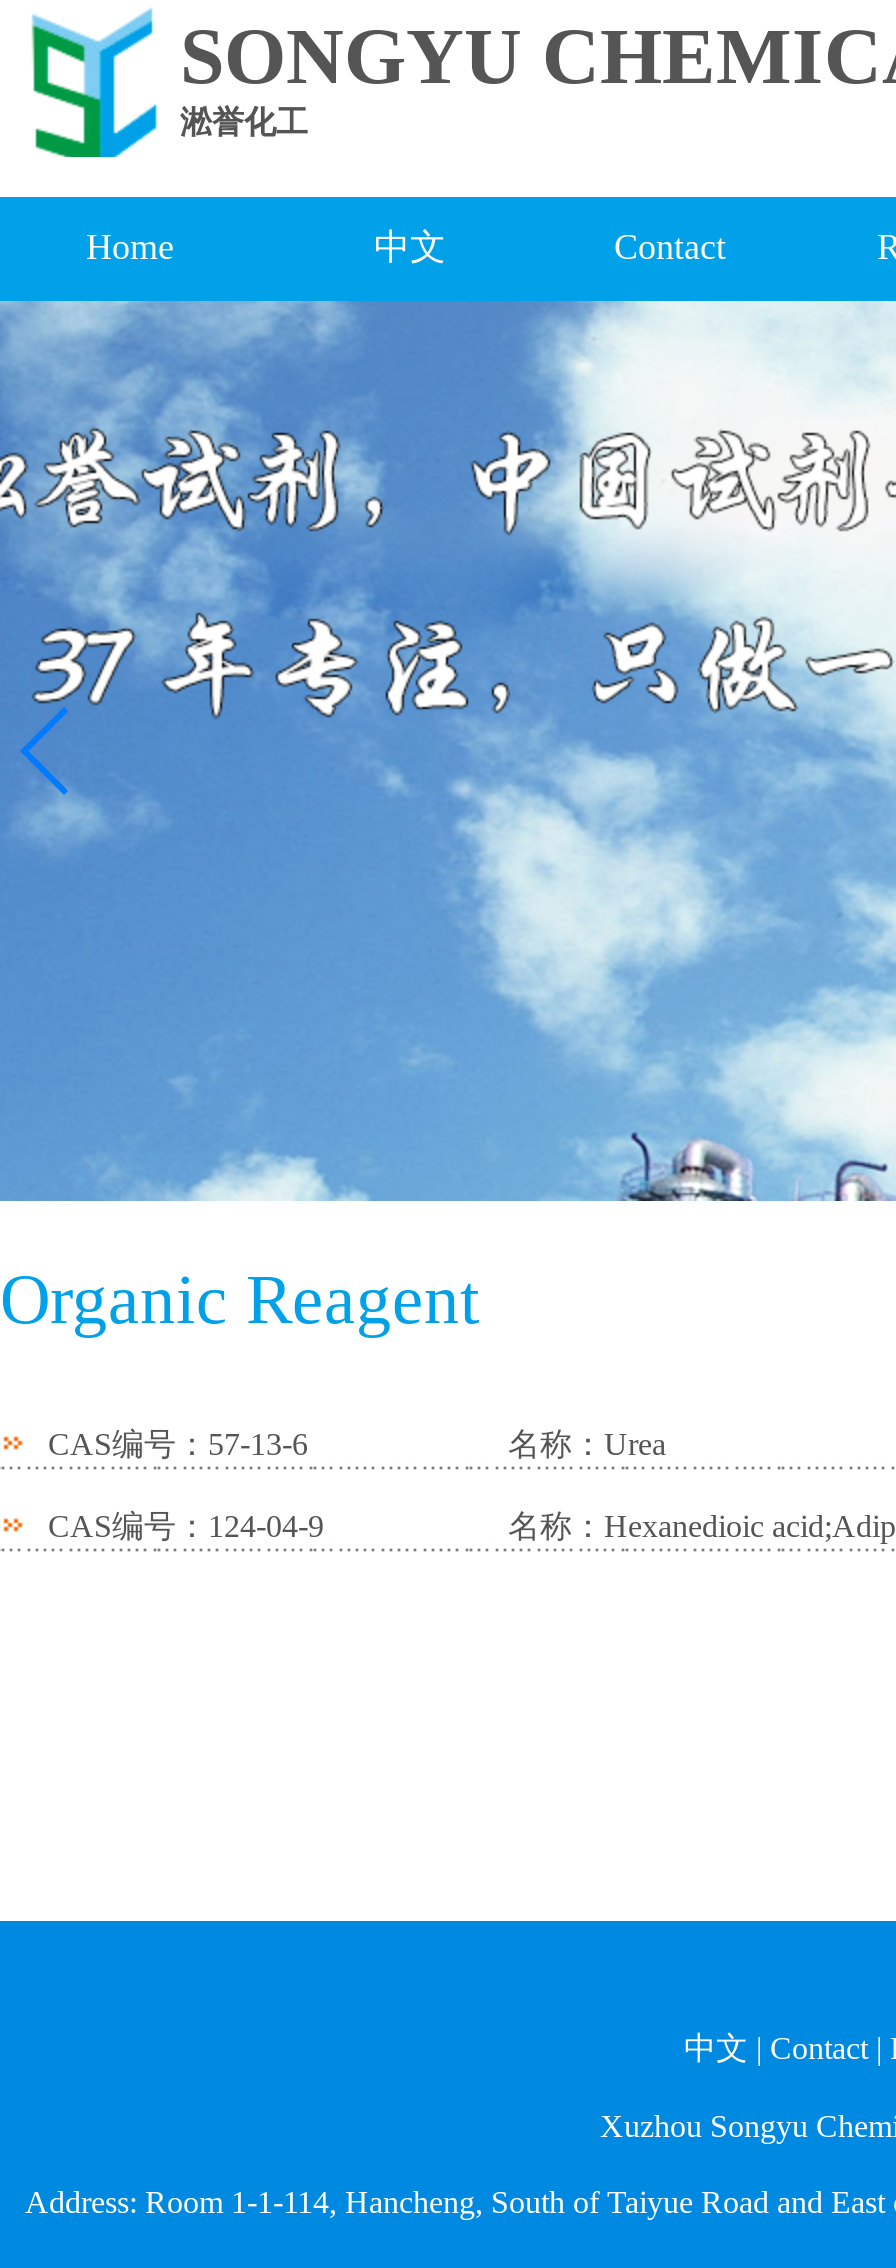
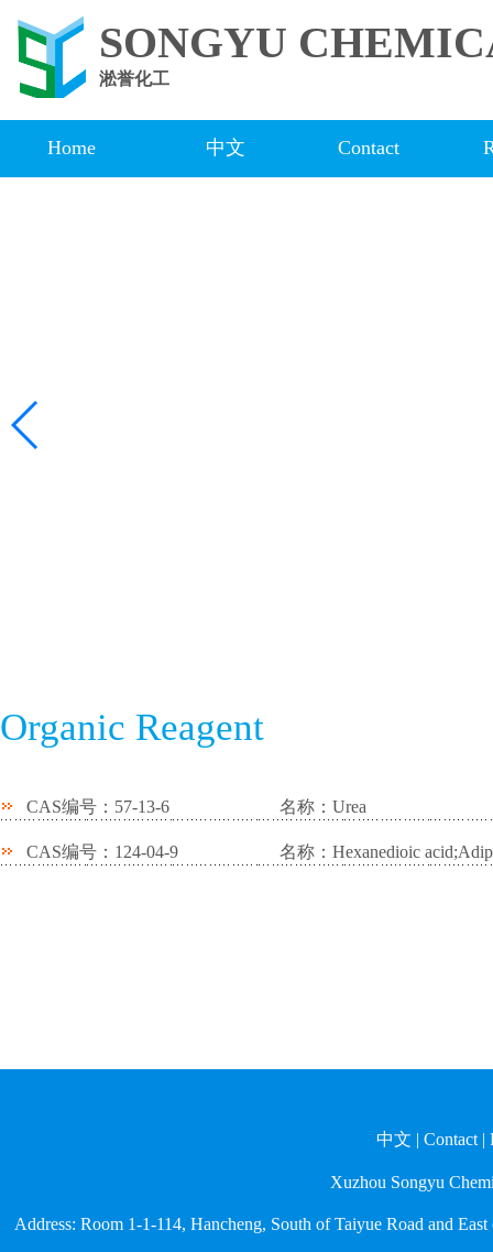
- [image]
